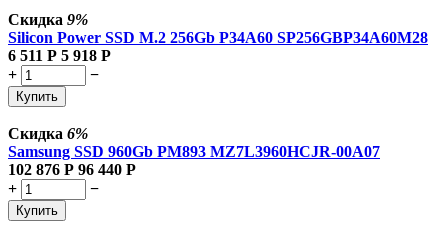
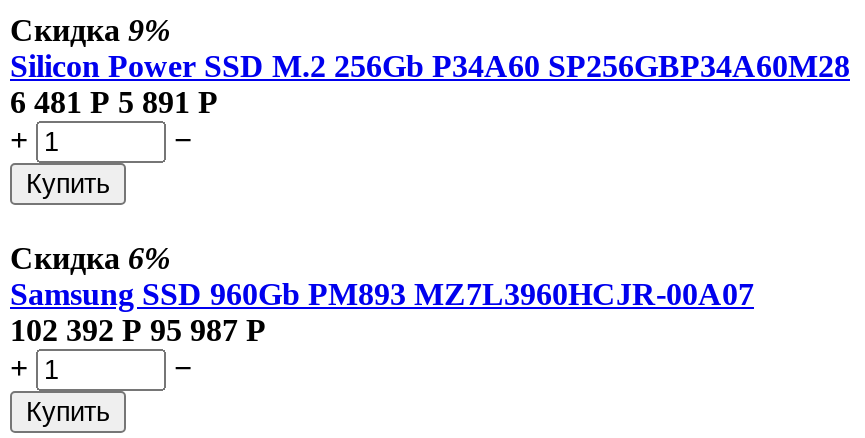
- 6 511 Р 5 918 Р
+ 6 481 Р 5 891 Р

- 102 876 Р 96 440 Р
+ 102 392 Р 95 987 Р
